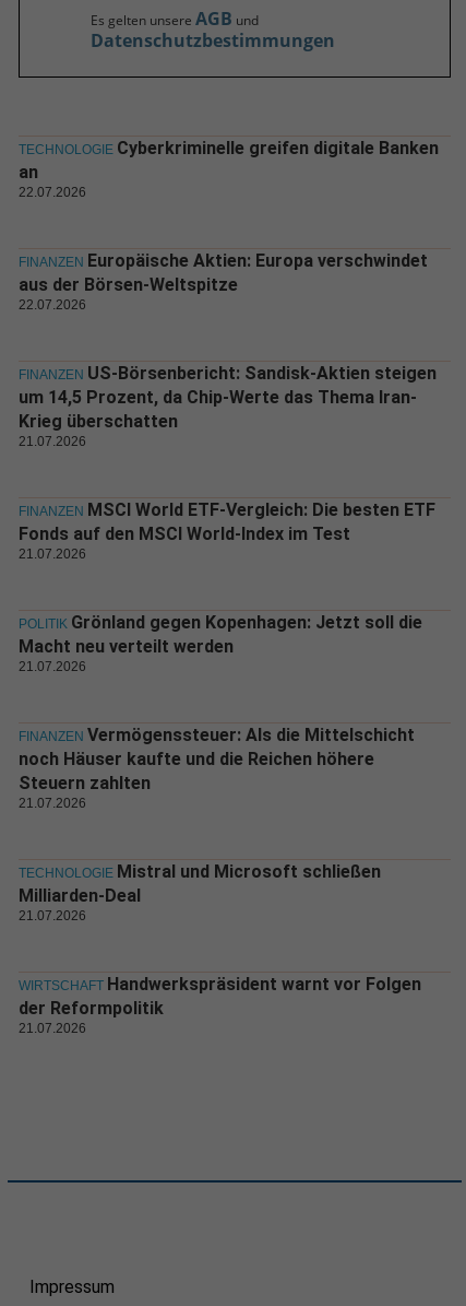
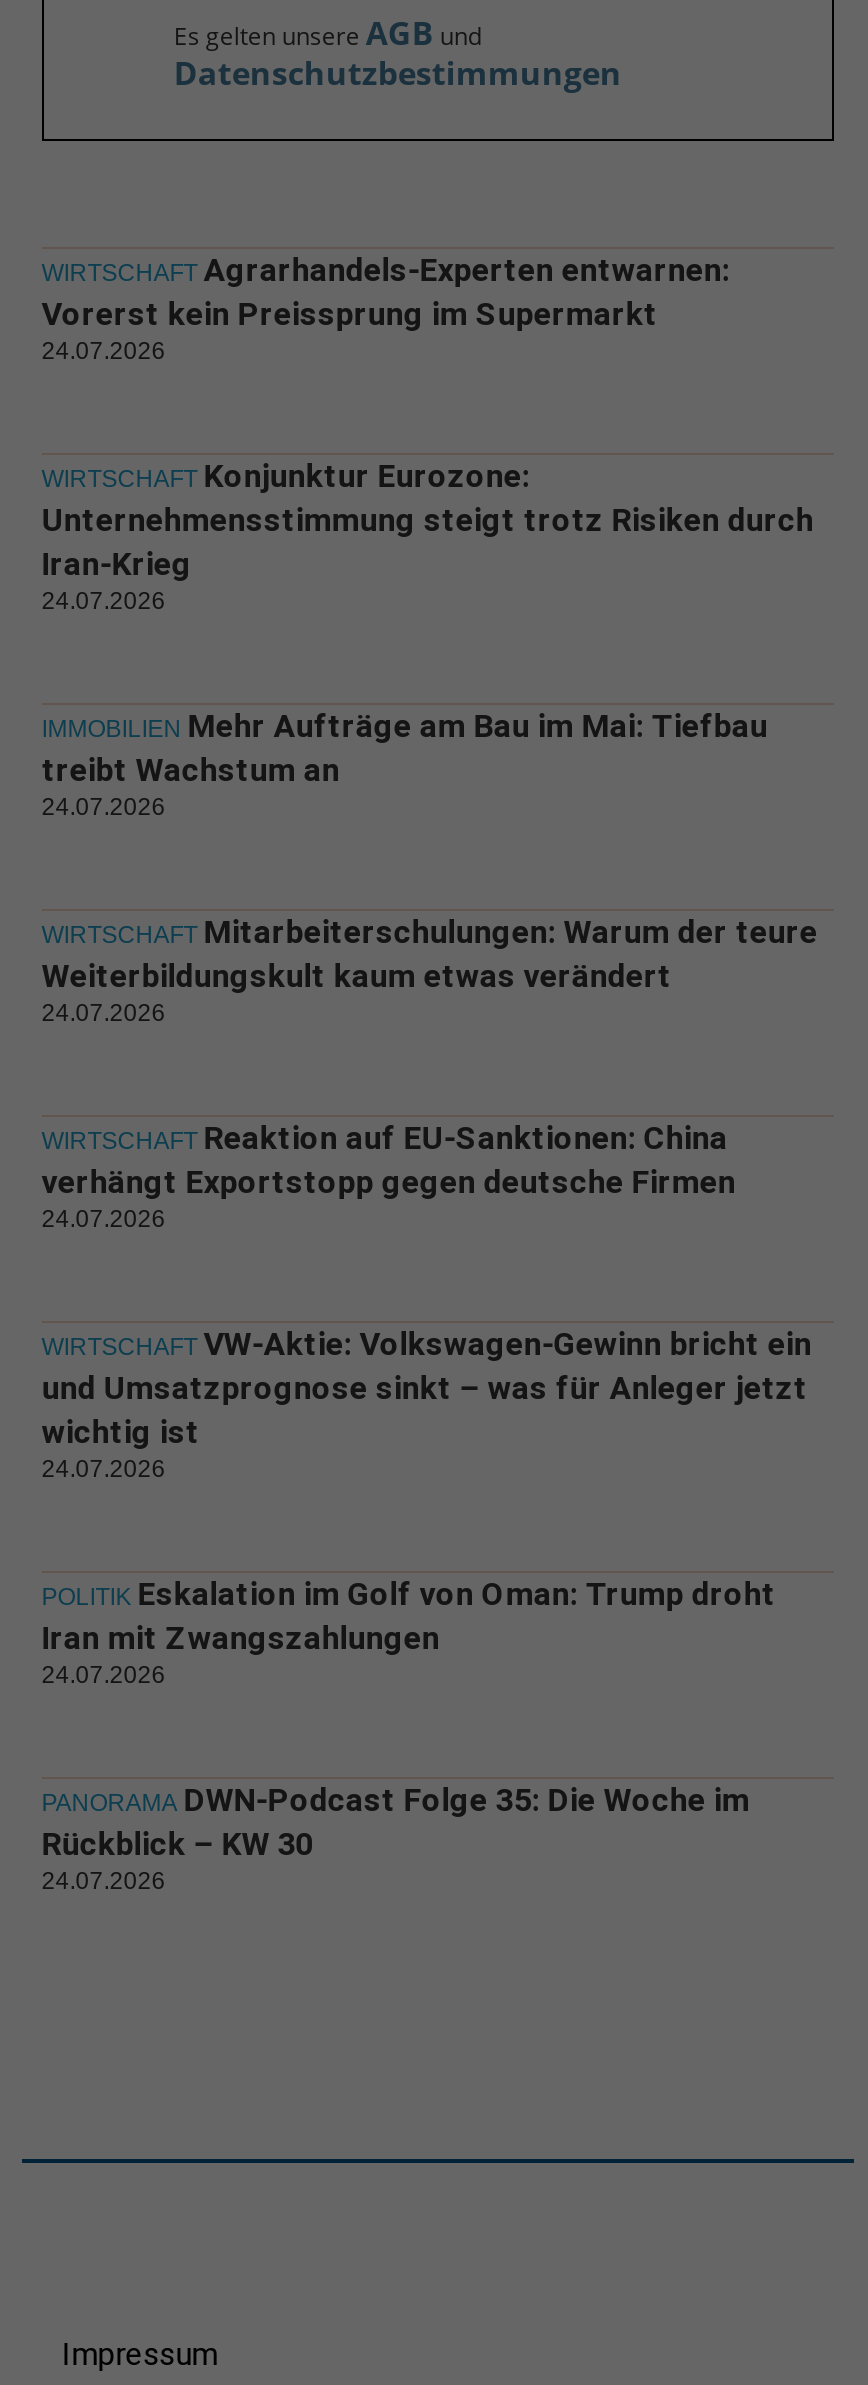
- TECHNOLOGIE Cyberkriminelle greifen digitale Banken
- an
- 22.07.2026
+ WIRTSCHAFT Agrarhandels-Experten entwarnen:
+ Vorerst kein Preissprung im Supermarkt
+ 24.07.2026

- FINANZEN Europäische Aktien: Europa verschwindet
- aus der Börsen-Weltspitze
- 22.07.2026
+ WIRTSCHAFT Konjunktur Eurozone:
+ Unternehmensstimmung steigt trotz Risiken durch
+ Iran-Krieg
+ 24.07.2026

- FINANZEN US-Börsenbericht: Sandisk-Aktien steigen
- um 14,5 Prozent, da Chip-Werte das Thema Iran-
- Krieg überschatten
- 21.07.2026
+ IMMOBILIEN Mehr Aufträge am Bau im Mai: Tiefbau
+ treibt Wachstum an
+ 24.07.2026

- FINANZEN MSCI World ETF-Vergleich: Die besten ETF
- Fonds auf den MSCI World-Index im Test
- 21.07.2026
+ WIRTSCHAFT Mitarbeiterschulungen: Warum der teure
+ Weiterbildungskult kaum etwas verändert
+ 24.07.2026

- POLITIK Grönland gegen Kopenhagen: Jetzt soll die
- Macht neu verteilt werden
- 21.07.2026
+ WIRTSCHAFT Reaktion auf EU-Sanktionen: China
+ verhängt Exportstopp gegen deutsche Firmen
+ 24.07.2026

- FINANZEN Vermögenssteuer: Als die Mittelschicht
- noch Häuser kaufte und die Reichen höhere
- Steuern zahlten
- 21.07.2026
+ WIRTSCHAFT VW-Aktie: Volkswagen-Gewinn bricht ein
+ und Umsatzprognose sinkt – was für Anleger jetzt
+ wichtig ist
+ 24.07.2026

- TECHNOLOGIE Mistral und Microsoft schließen
- Milliarden-Deal
- 21.07.2026
+ POLITIK Eskalation im Golf von Oman: Trump droht
+ Iran mit Zwangszahlungen
+ 24.07.2026

- WIRTSCHAFT Handwerkspräsident warnt vor Folgen
- der Reformpolitik
- 21.07.2026
+ PANORAMA DWN-Podcast Folge 35: Die Woche im
+ Rückblick – KW 30
+ 24.07.2026
